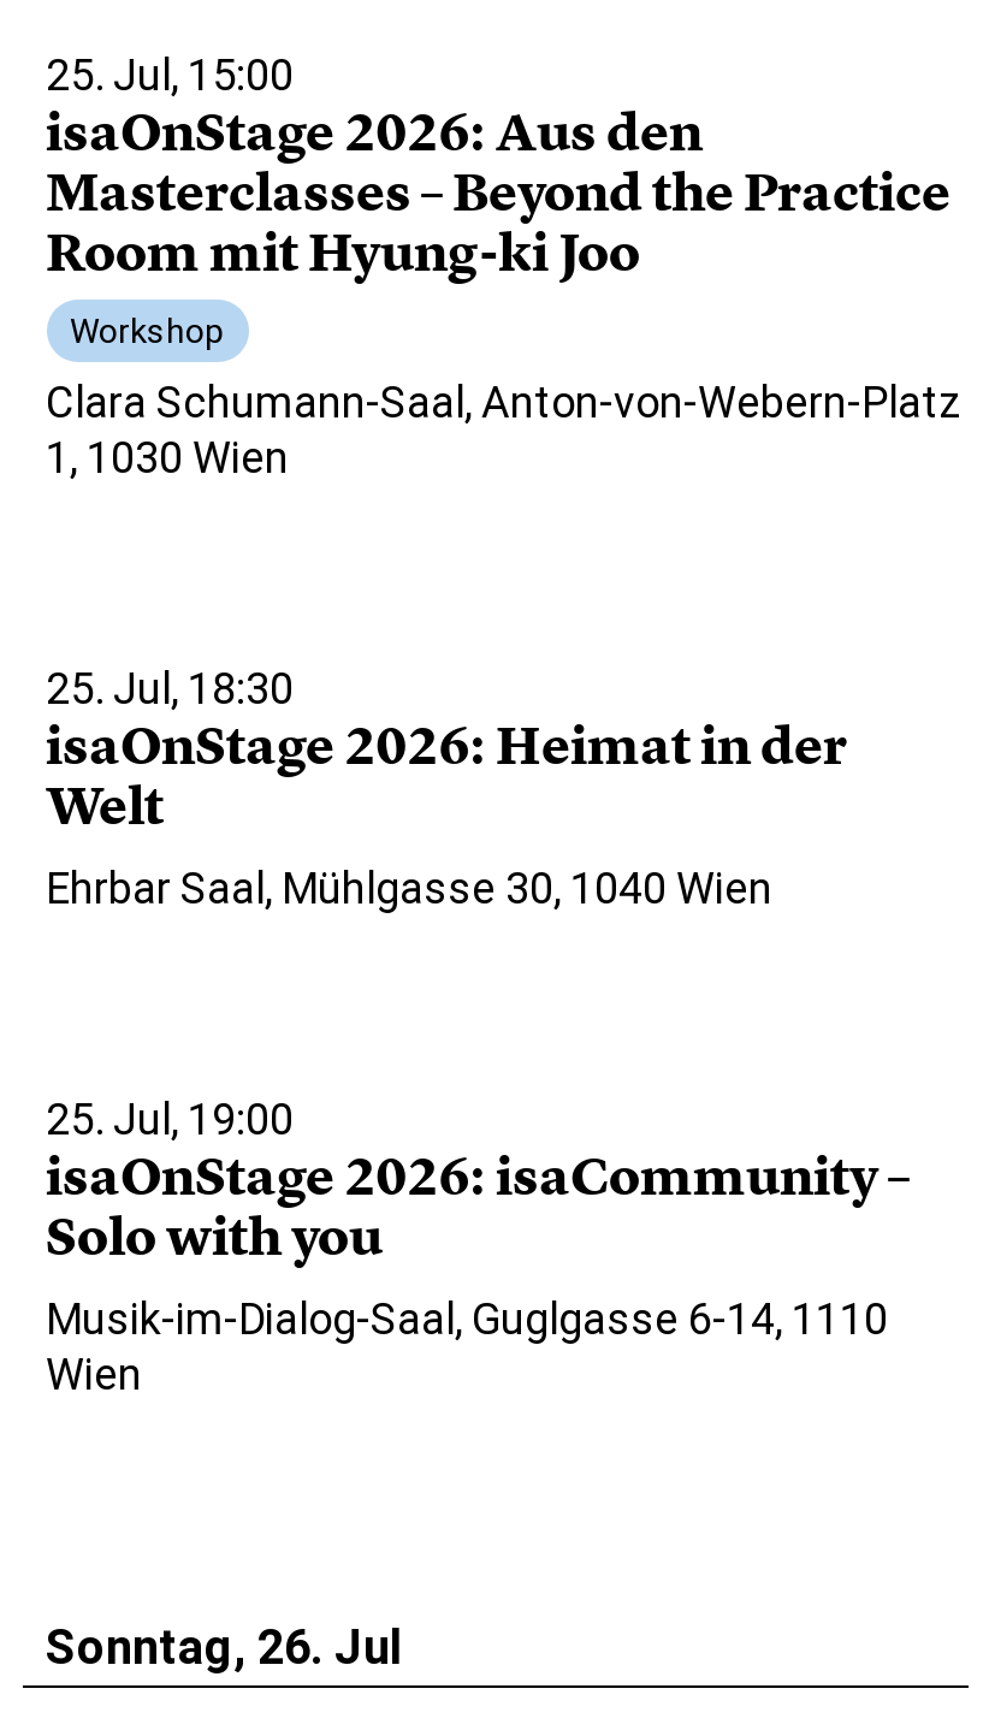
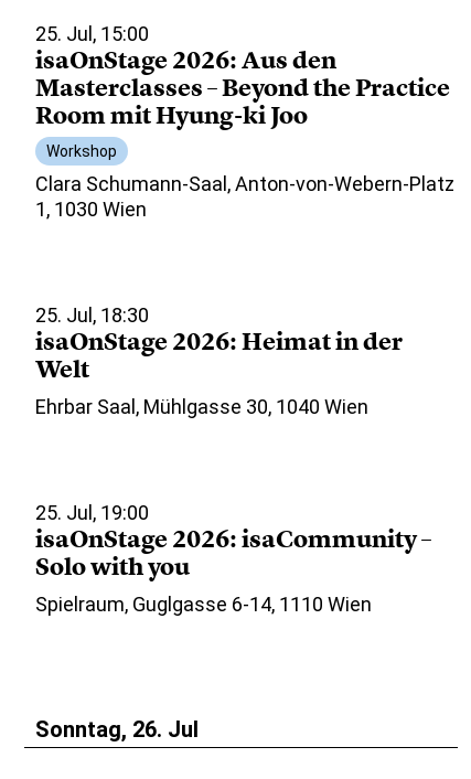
- Musik-im-Dialog-Saal, Guglgasse 6-14, 1110
- Wien
+ Spielraum, Guglgasse 6-14, 1110 Wien
